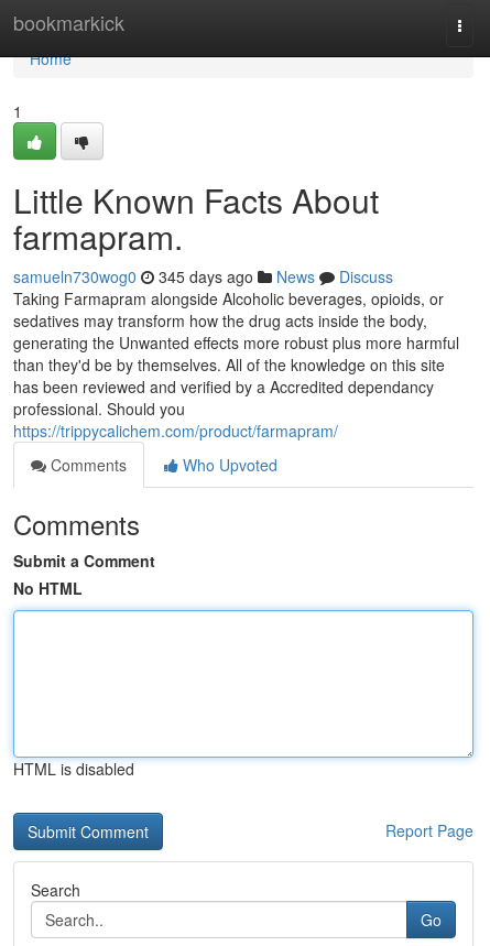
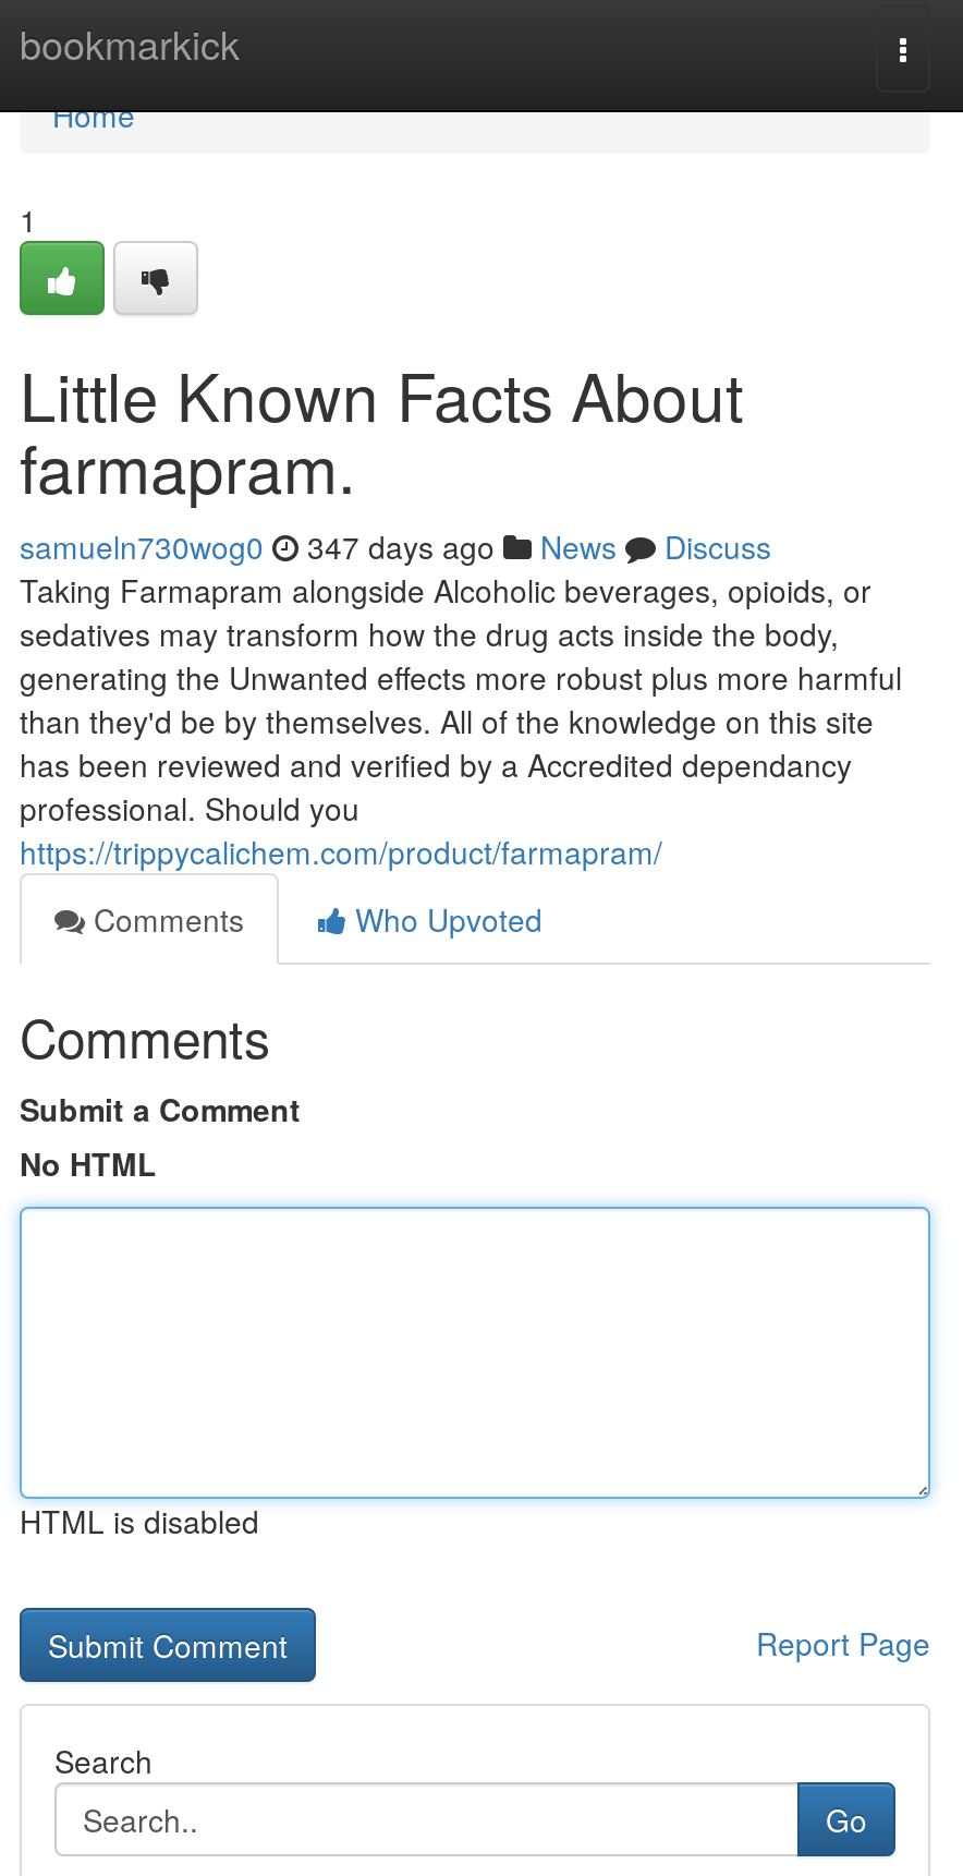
- samueln730wog0 345 days ago News Discuss
+ samueln730wog0 347 days ago News Discuss
